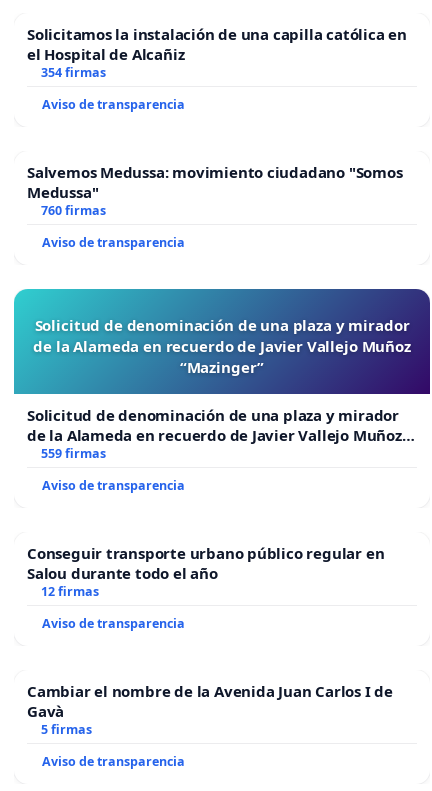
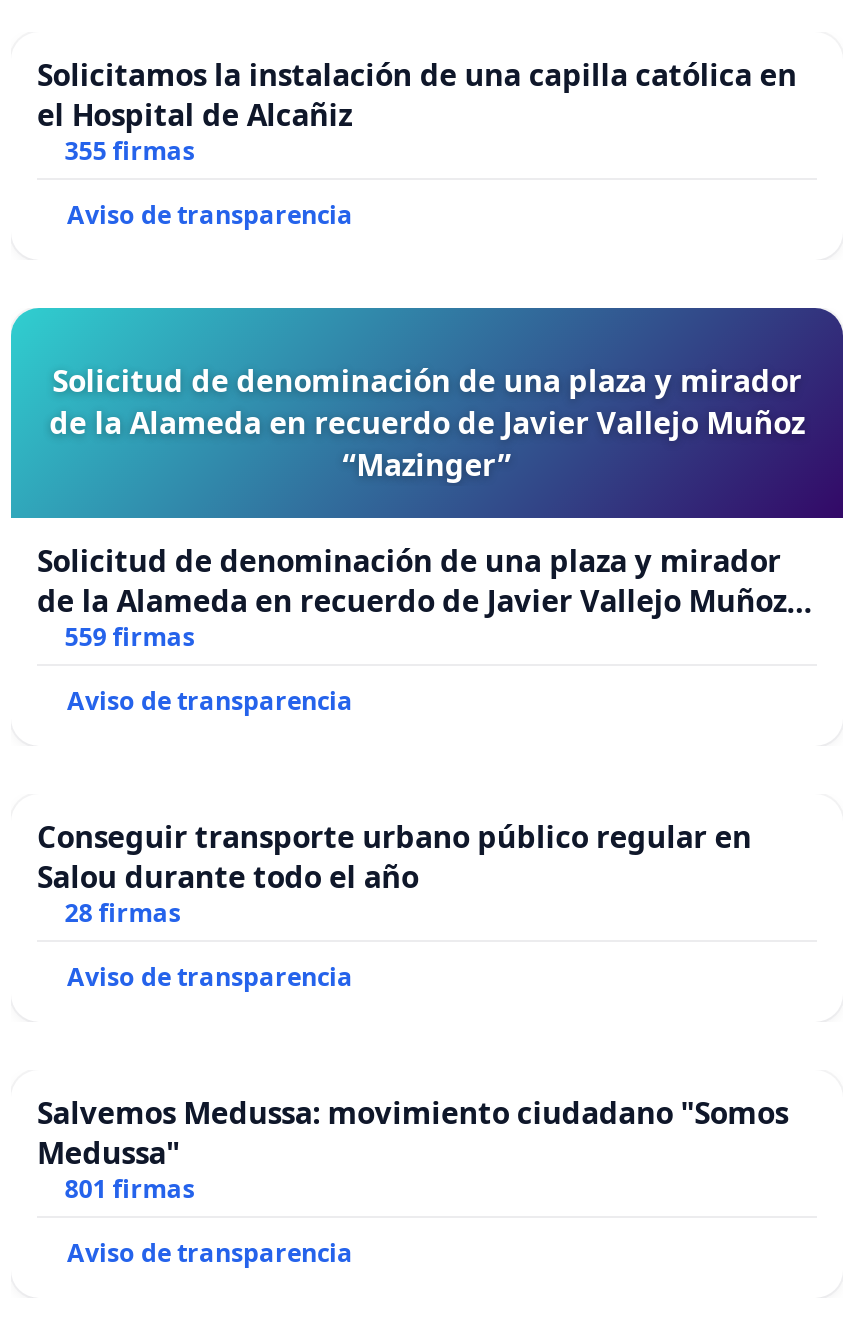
- 354 firmas
- Aviso de transparencia
- 760 firmas
+ 355 firmas

moved down: Salvemos Medussa: movimiento ciudadano "Somos | Medussa"

- 12 firmas
+ 28 firmas

- Cambiar el nombre de la Avenida Juan Carlos I de
- Gavà
- 5 firmas
+ 801 firmas
